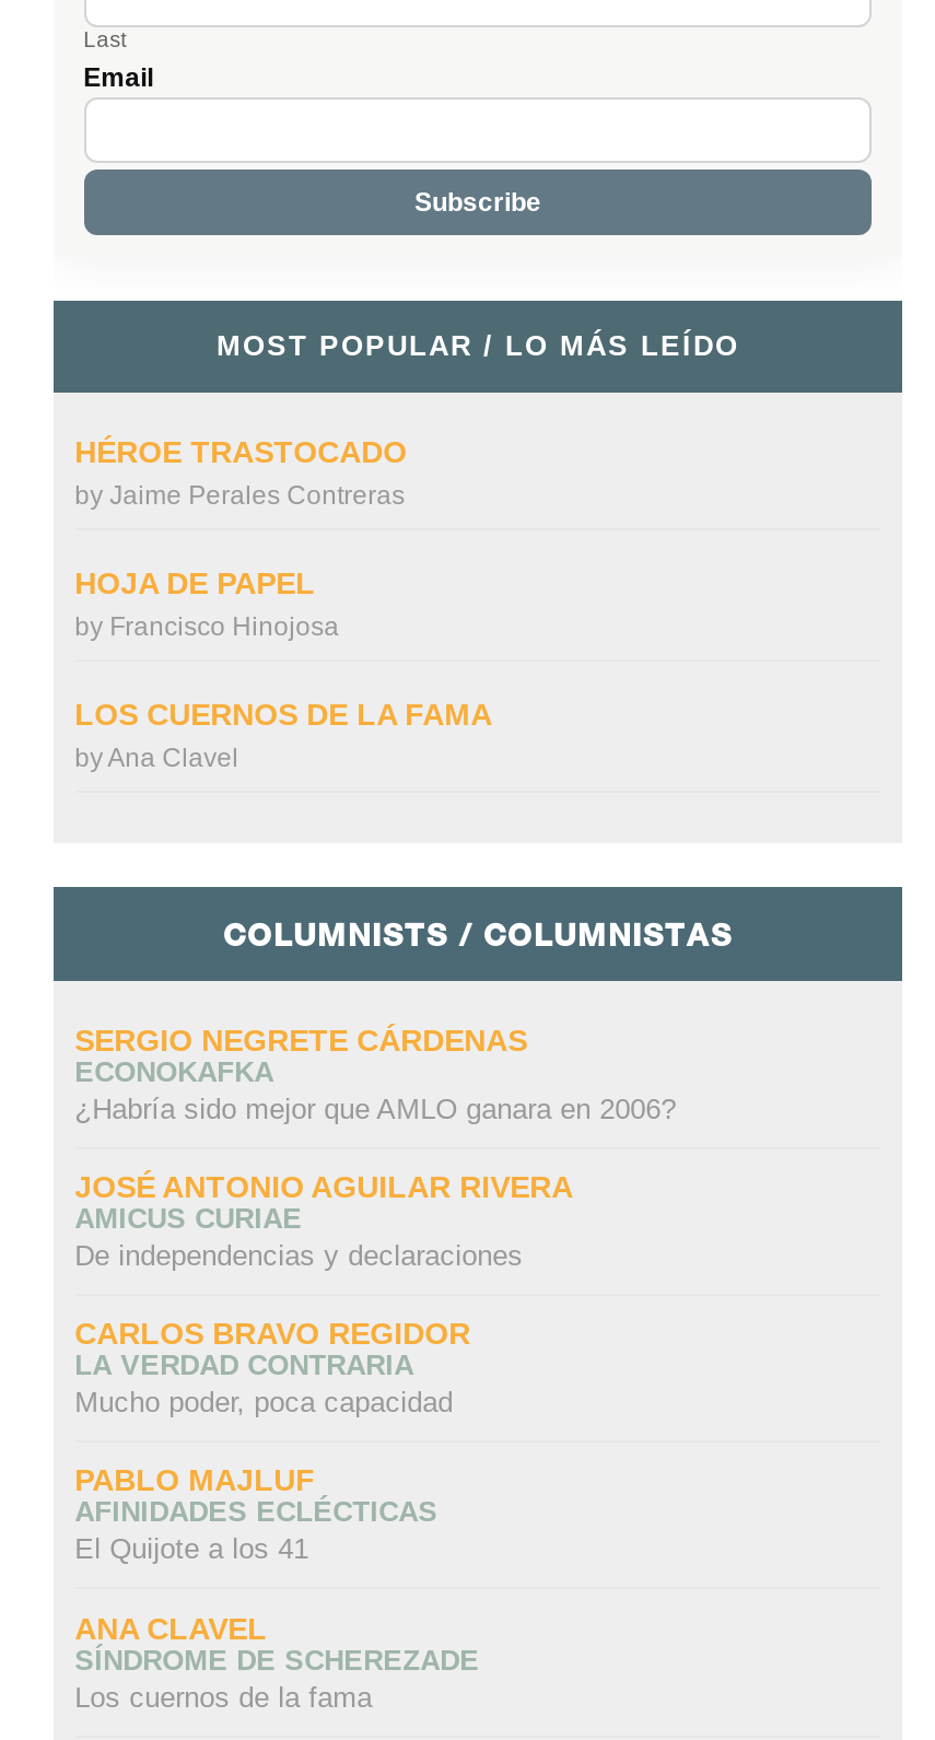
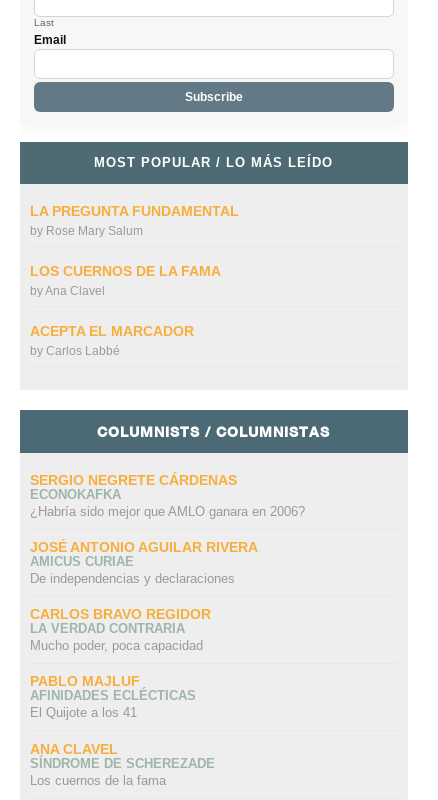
- HÉROE TRASTOCADO
- by Jaime Perales Contreras
- HOJA DE PAPEL
- by Francisco Hinojosa
+ LA PREGUNTA FUNDAMENTAL
+ by Rose Mary Salum

moved up: LOS CUERNOS DE LA FAMA | by Ana Clavel

+ ACEPTA EL MARCADOR
+ by Carlos Labbé
